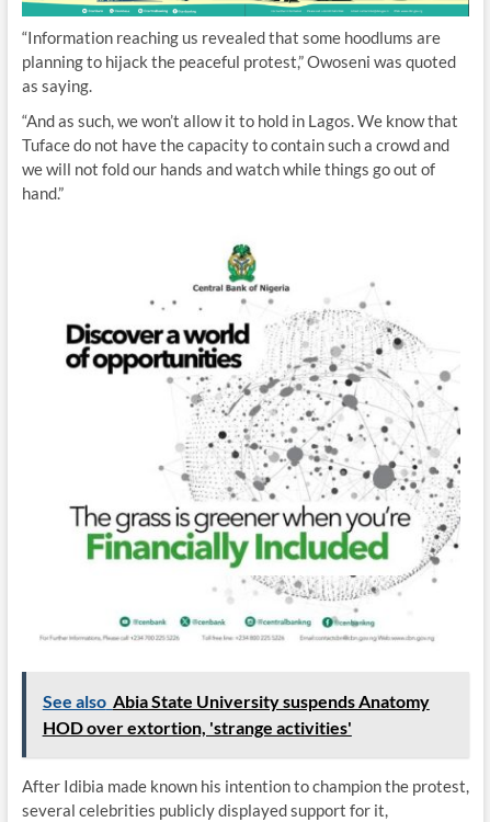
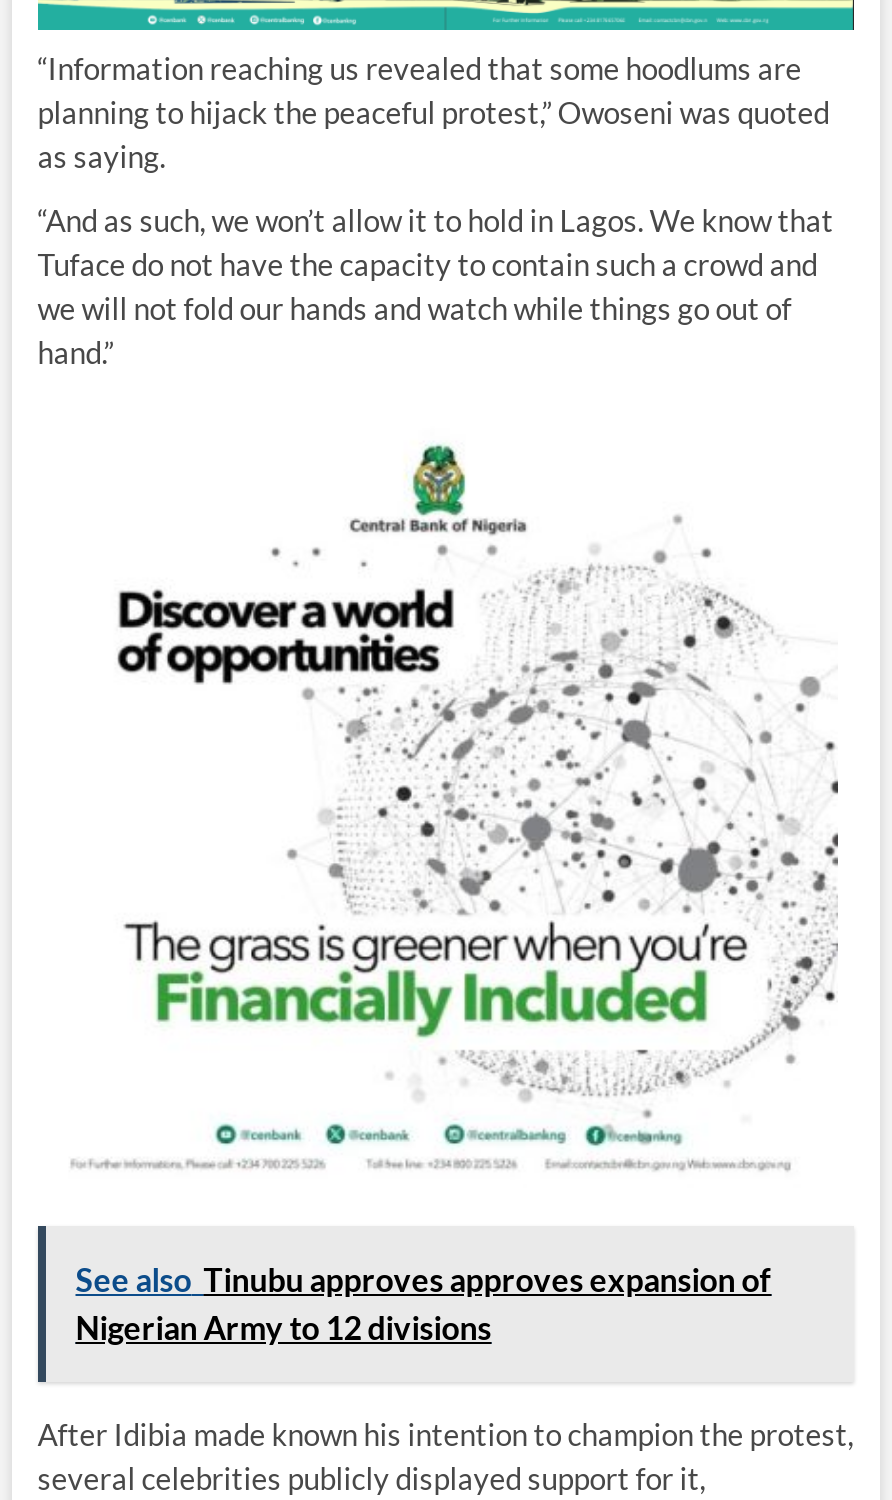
- See also Abia State University suspends Anatomy
- HOD over extortion, 'strange activities'
+ See also Tinubu approves approves expansion of
+ Nigerian Army to 12 divisions
